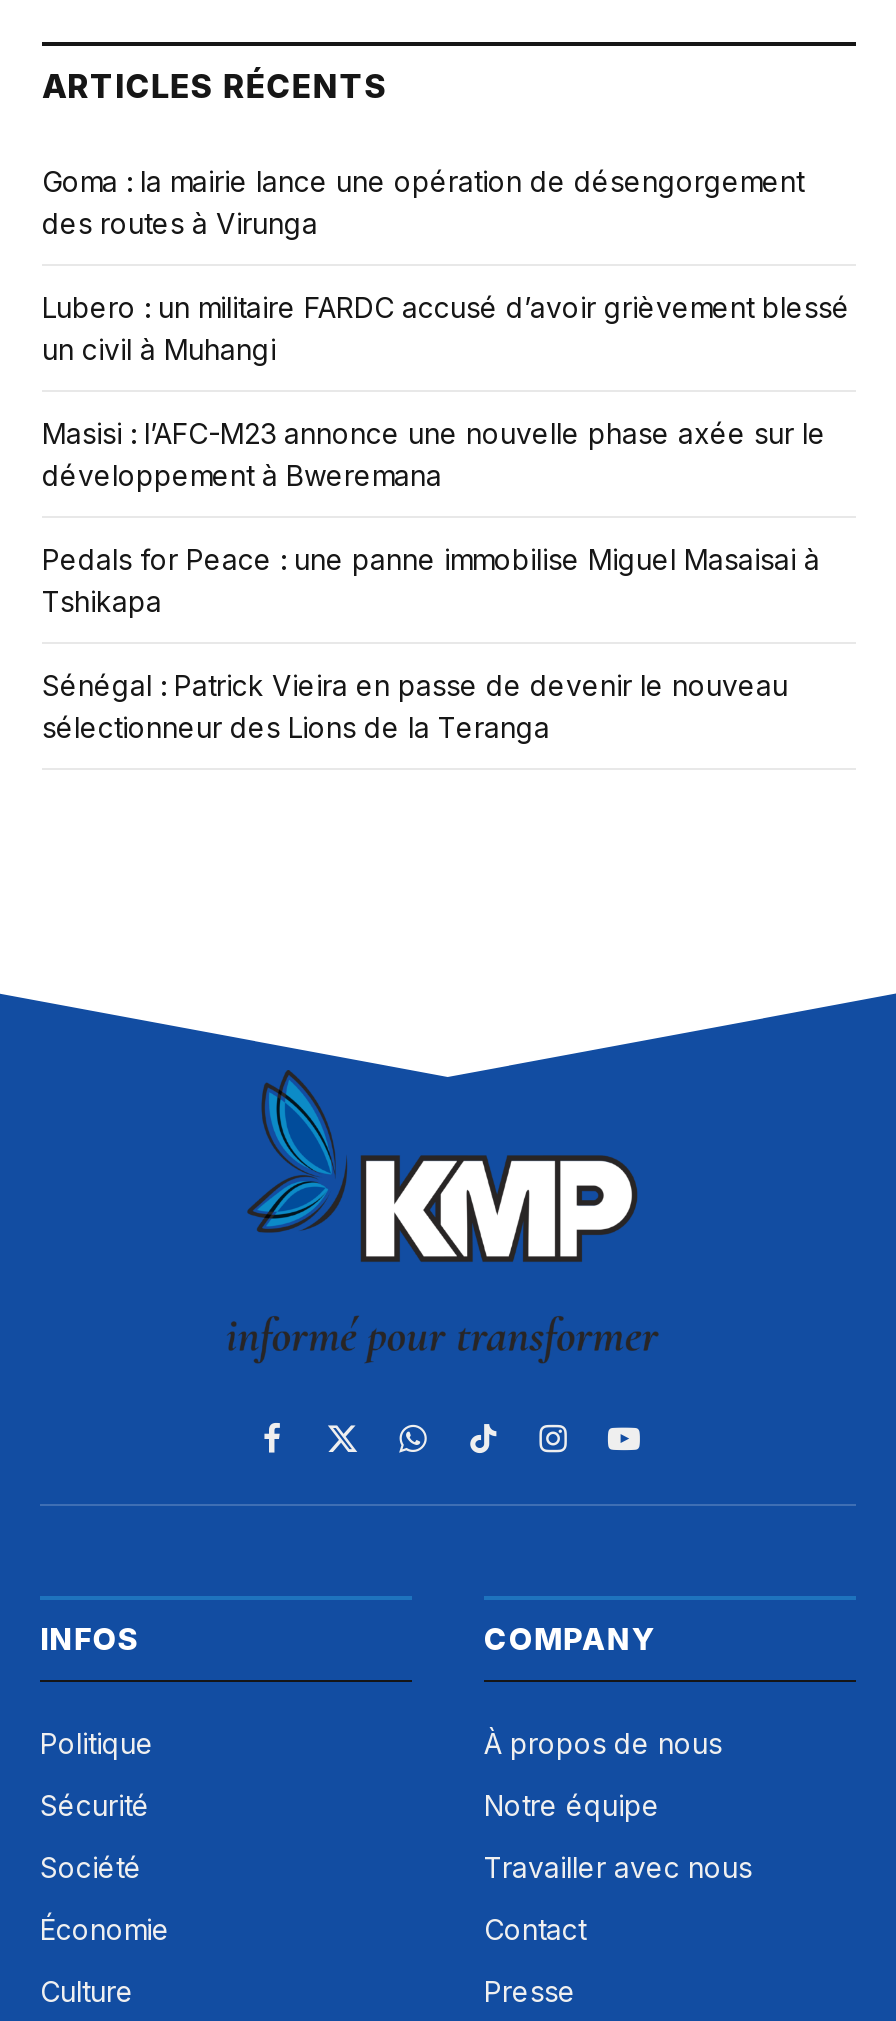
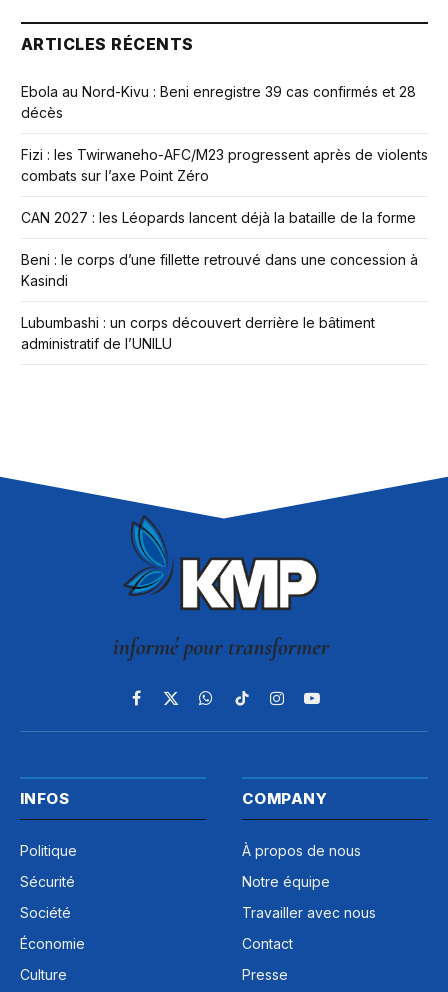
- Goma : la mairie lance une opération de désengorgement
- des routes à Virunga
+ Ebola au Nord-Kivu : Beni enregistre 39 cas confirmés et 28
+ décès

- Lubero : un militaire FARDC accusé d’avoir grièvement blessé
- un civil à Muhangi
+ Fizi : les Twirwaneho-AFC/M23 progressent après de violents
+ combats sur l’axe Point Zéro

- Masisi : l’AFC-M23 annonce une nouvelle phase axée sur le
- développement à Bweremana
+ CAN 2027 : les Léopards lancent déjà la bataille de la forme

- Pedals for Peace : une panne immobilise Miguel Masaisai à
- Tshikapa
+ Beni : le corps d’une fillette retrouvé dans une concession à
+ Kasindi

- Sénégal : Patrick Vieira en passe de devenir le nouveau
- sélectionneur des Lions de la Teranga
+ Lubumbashi : un corps découvert derrière le bâtiment
+ administratif de l’UNILU
